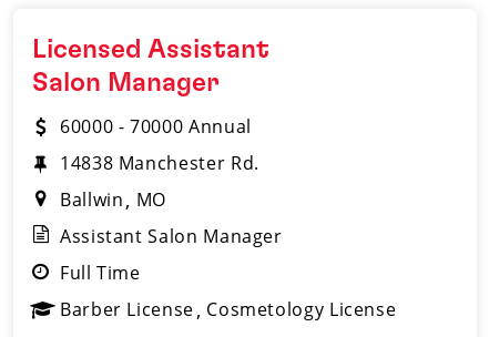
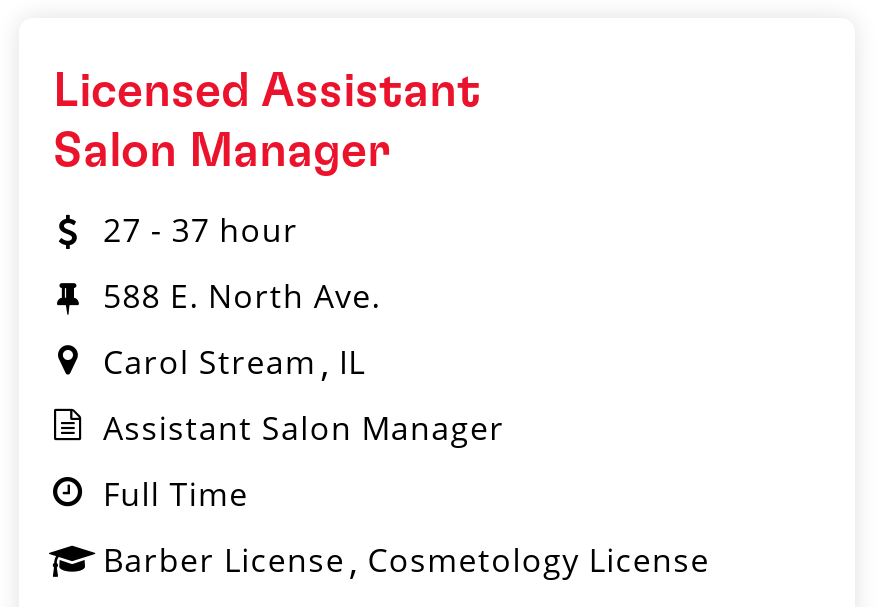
- 60000 - 70000 Annual
+ 27 - 37 hour

- 14838 Manchester Rd.
+ 588 E. North Ave.

- Ballwin MO
+ Carol Stream IL
